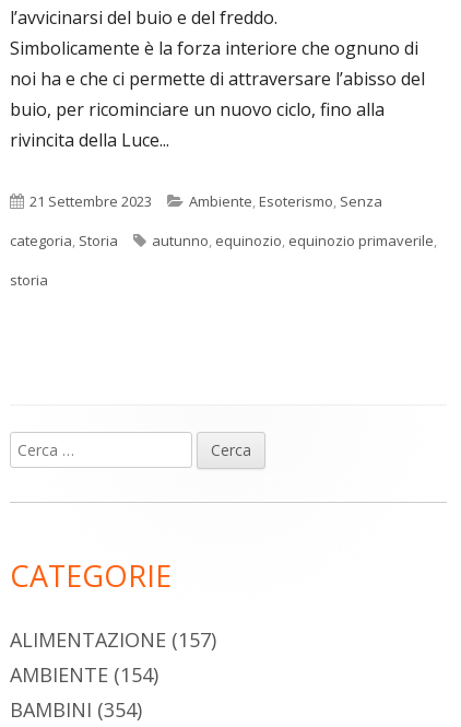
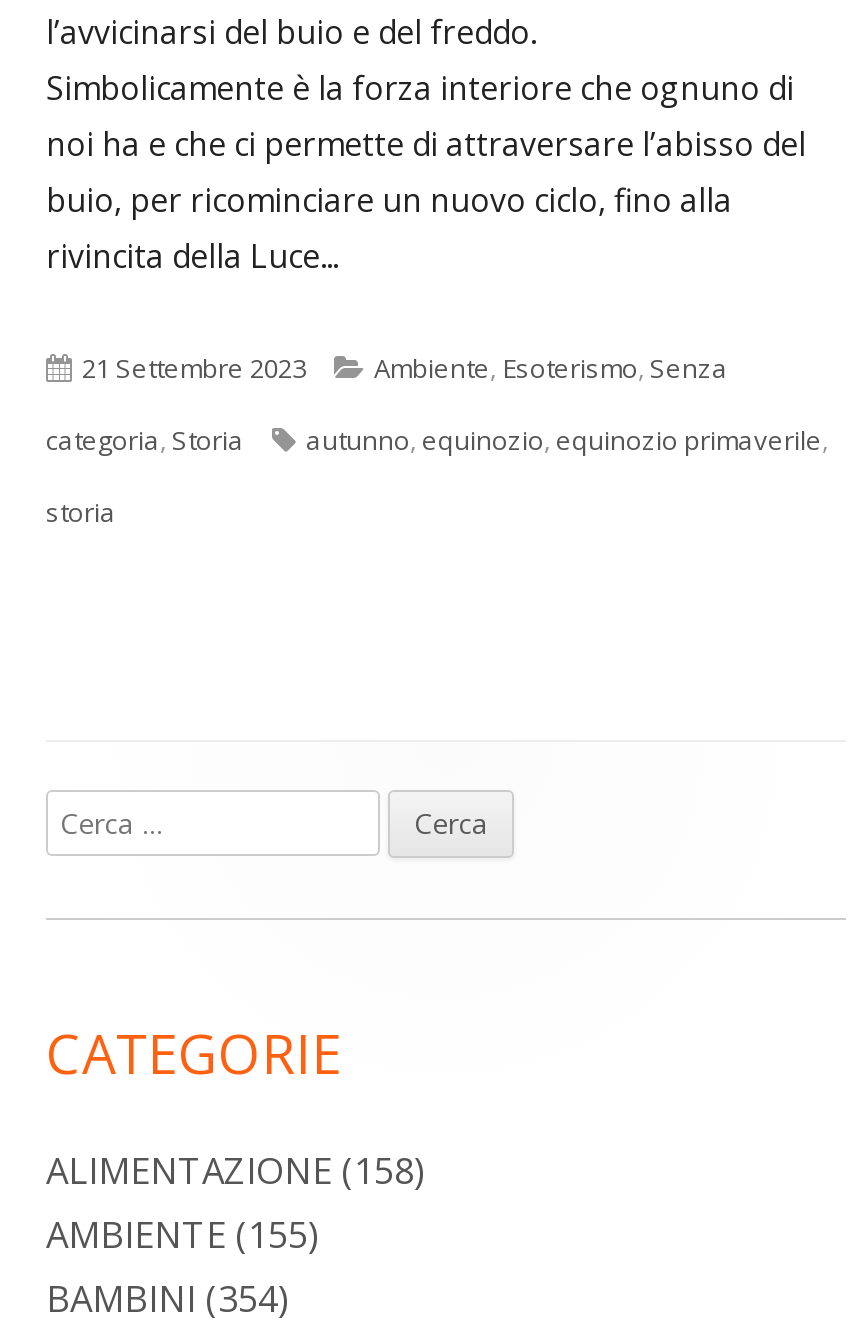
- ALIMENTAZIONE (157)
+ ALIMENTAZIONE (158)

- AMBIENTE (154)
+ AMBIENTE (155)
